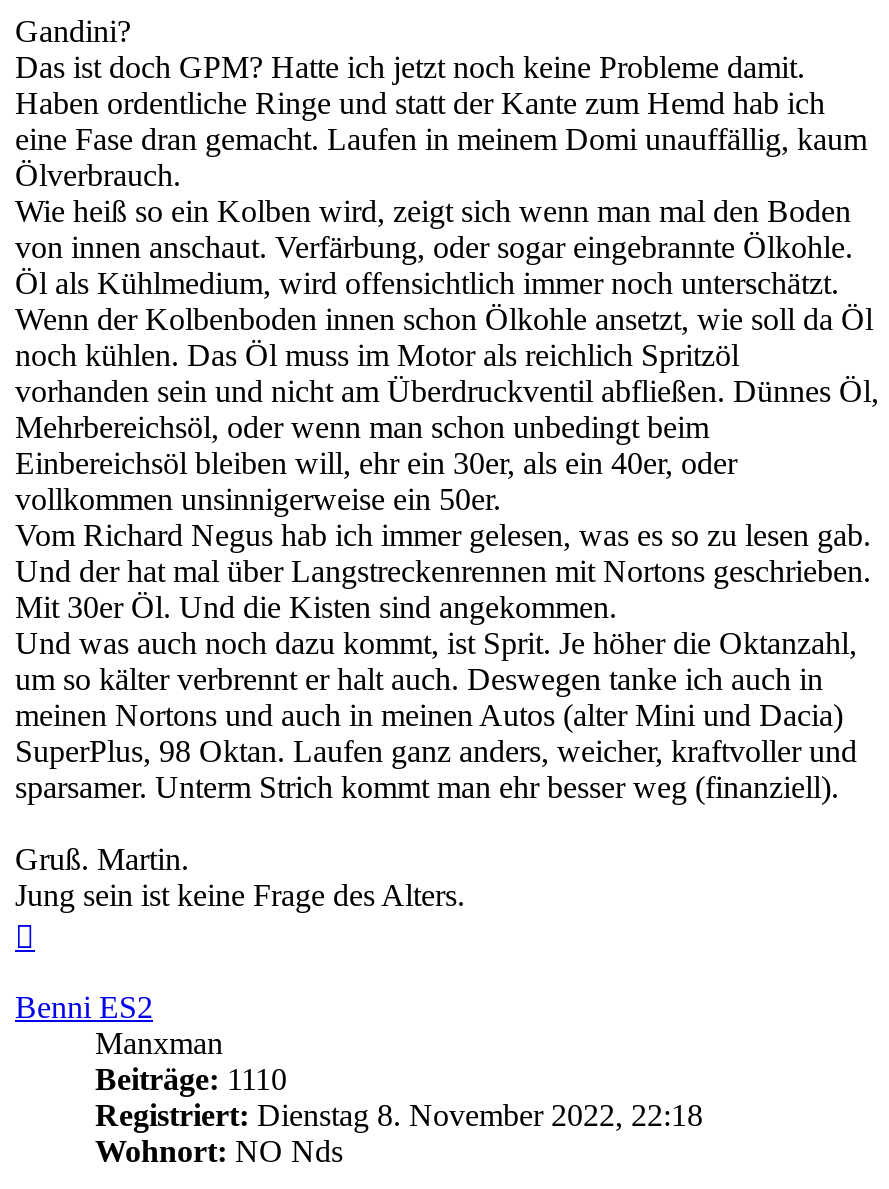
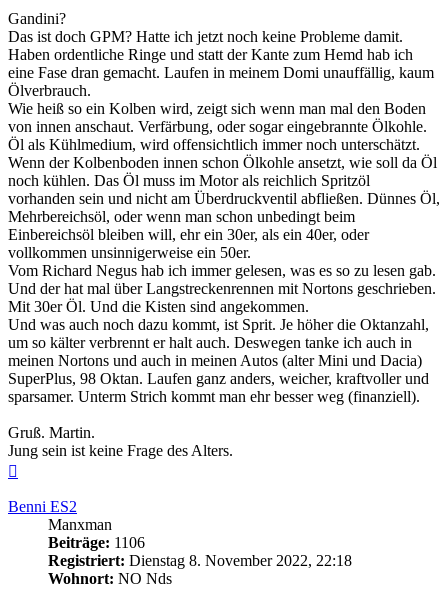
- Beiträge: 1110
+ Beiträge: 1106
